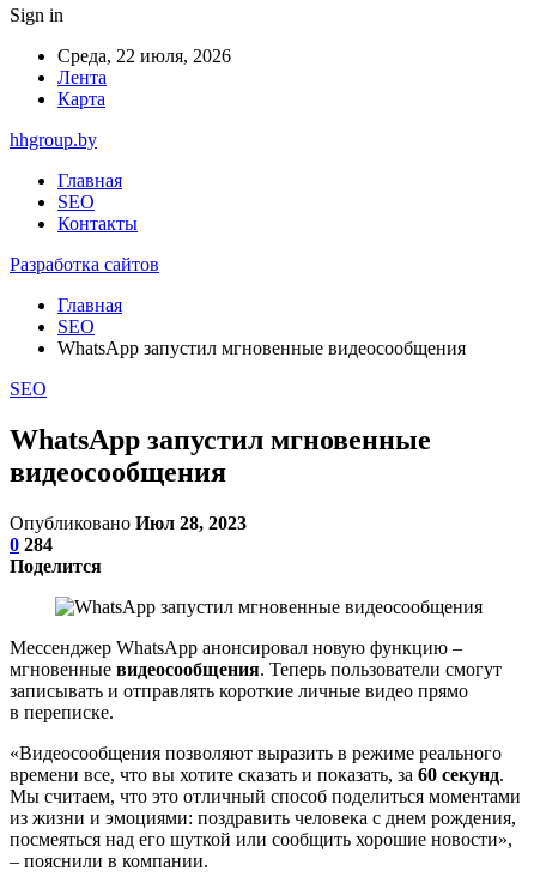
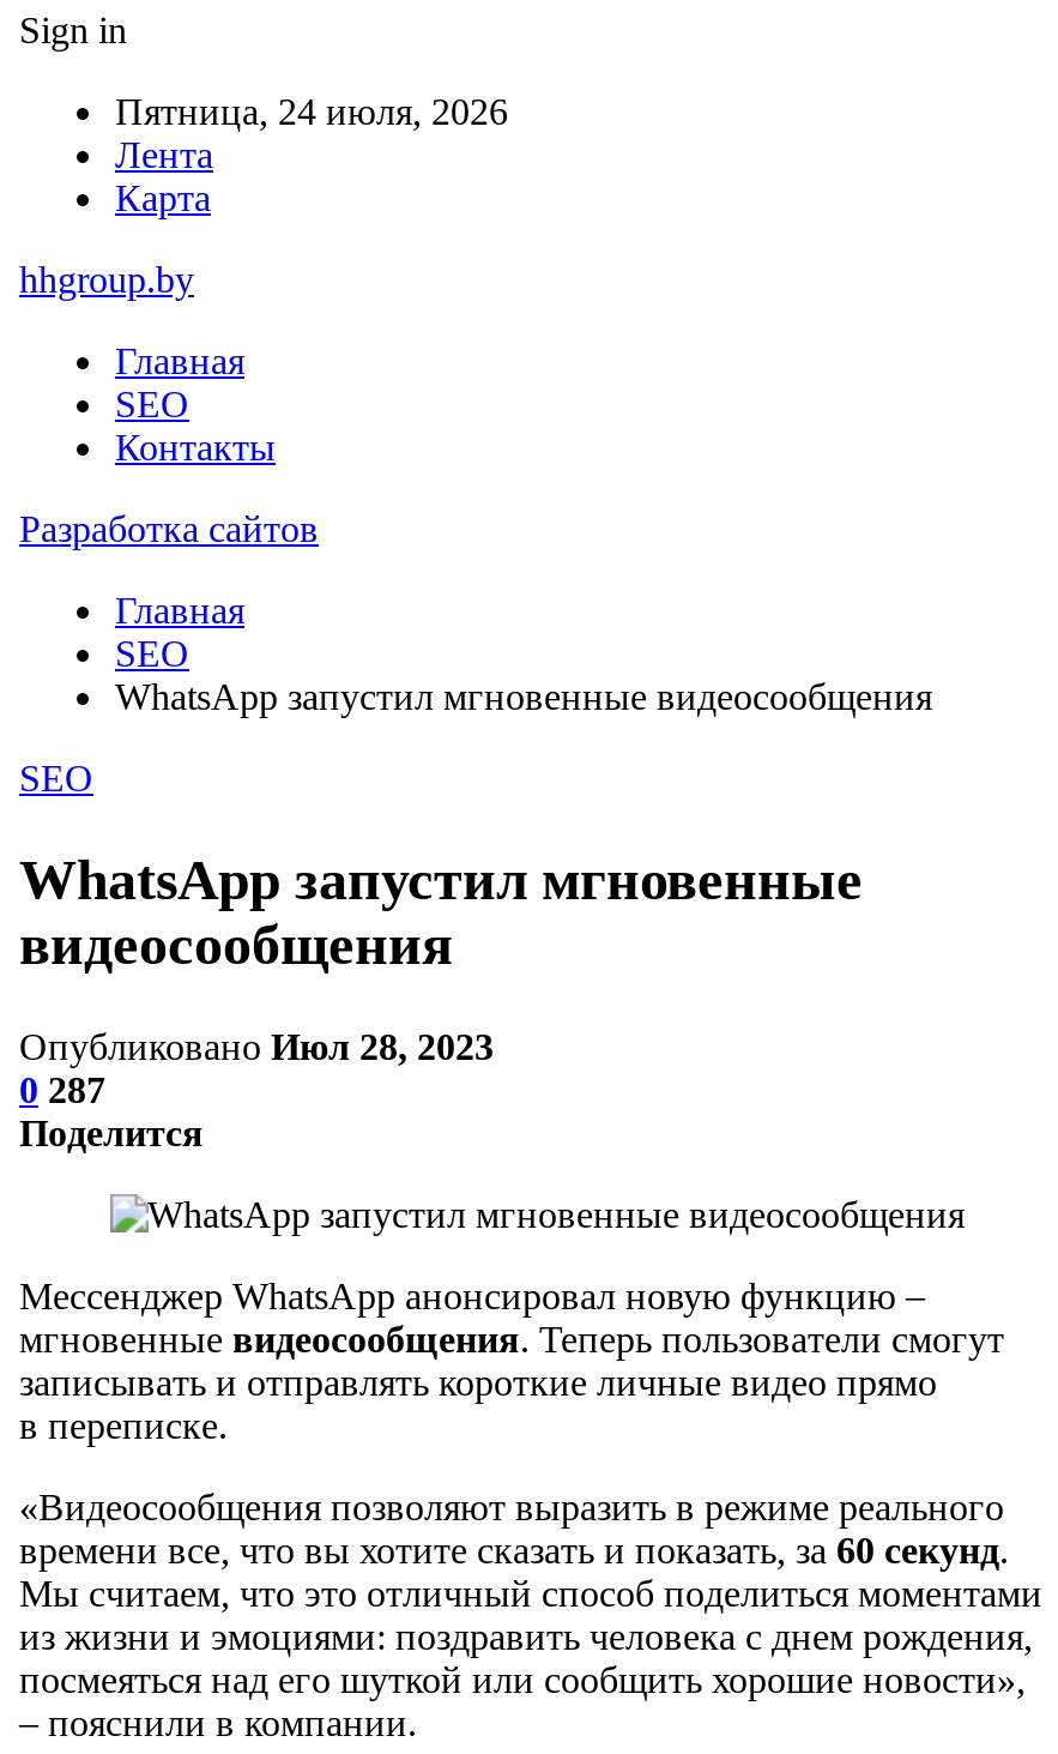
- Среда, 22 июля, 2026
+ Пятница, 24 июля, 2026

- 0 284
+ 0 287
